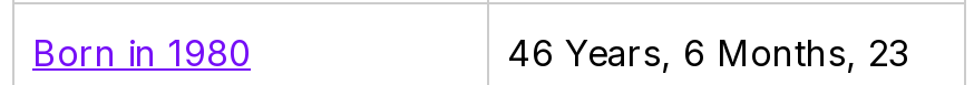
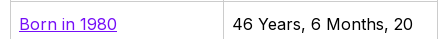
- 46 Years, 6 Months, 23
+ 46 Years, 6 Months, 20
